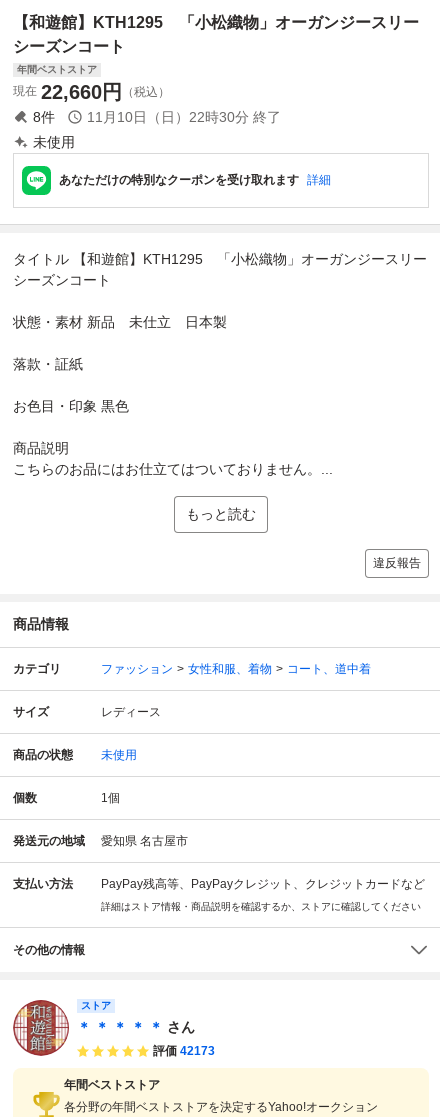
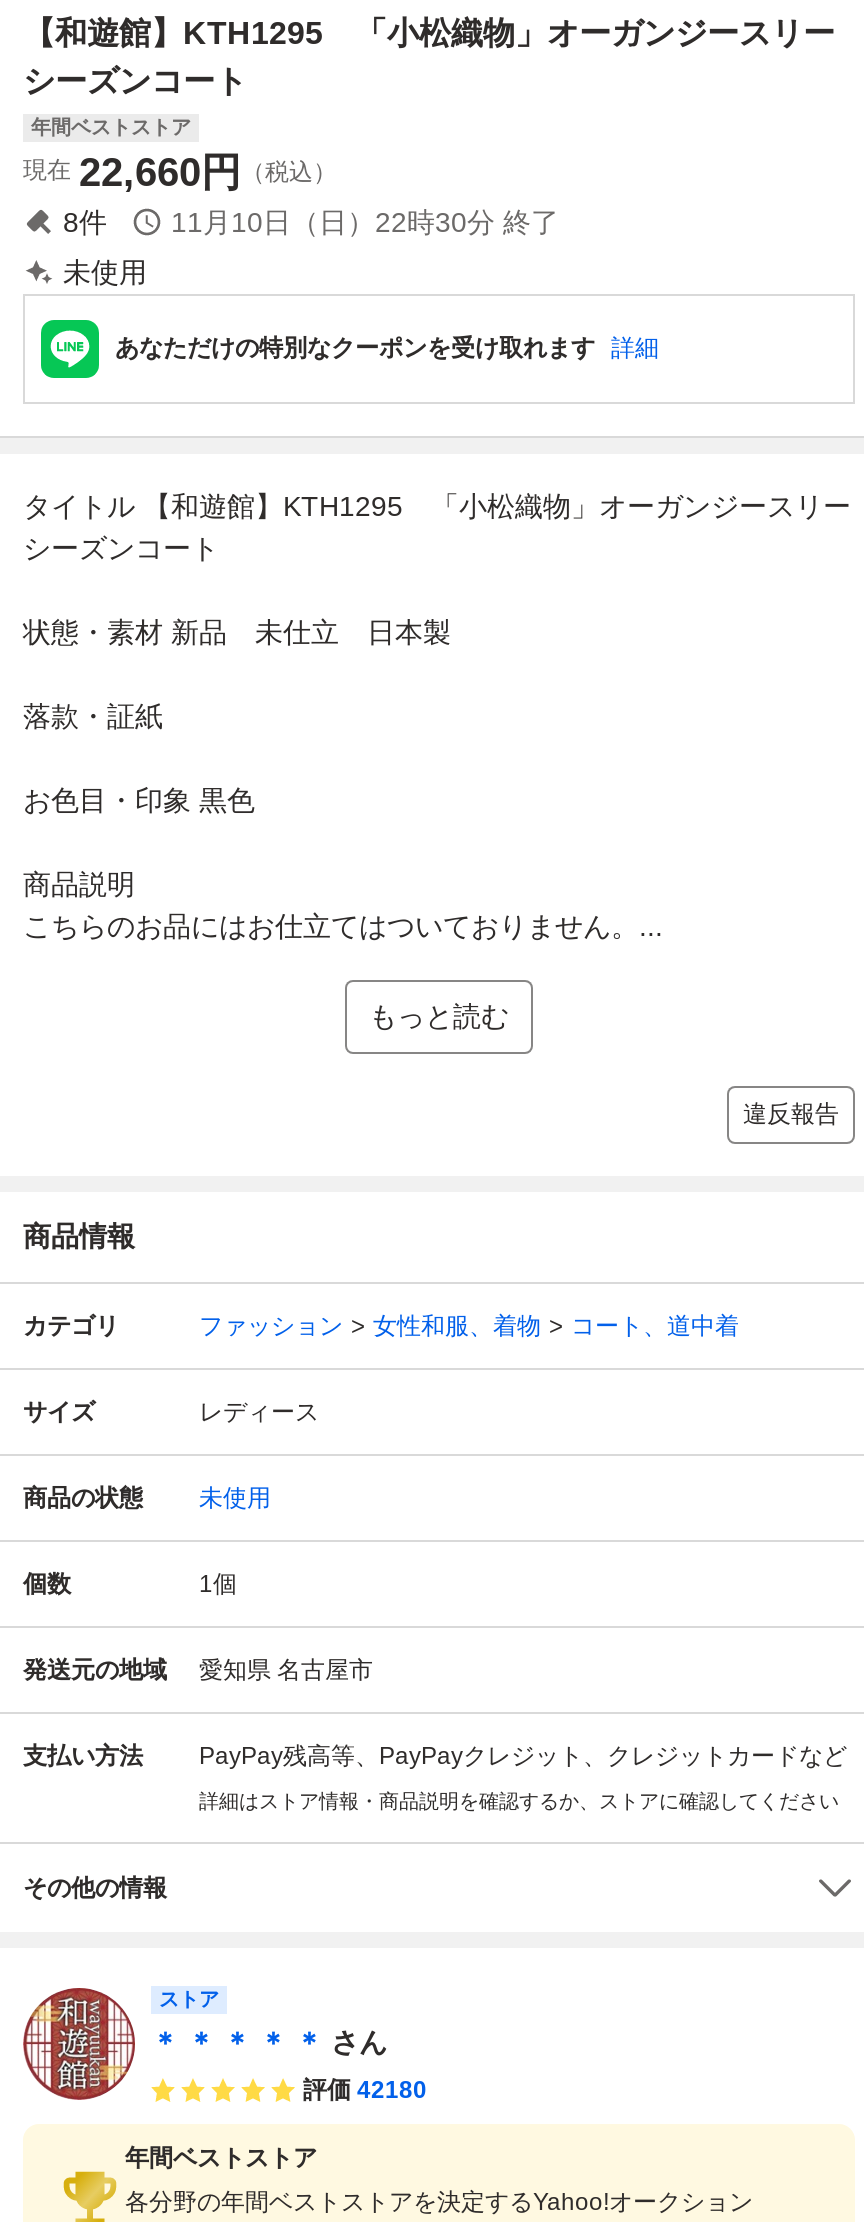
- 評価 42173
+ 評価 42180
